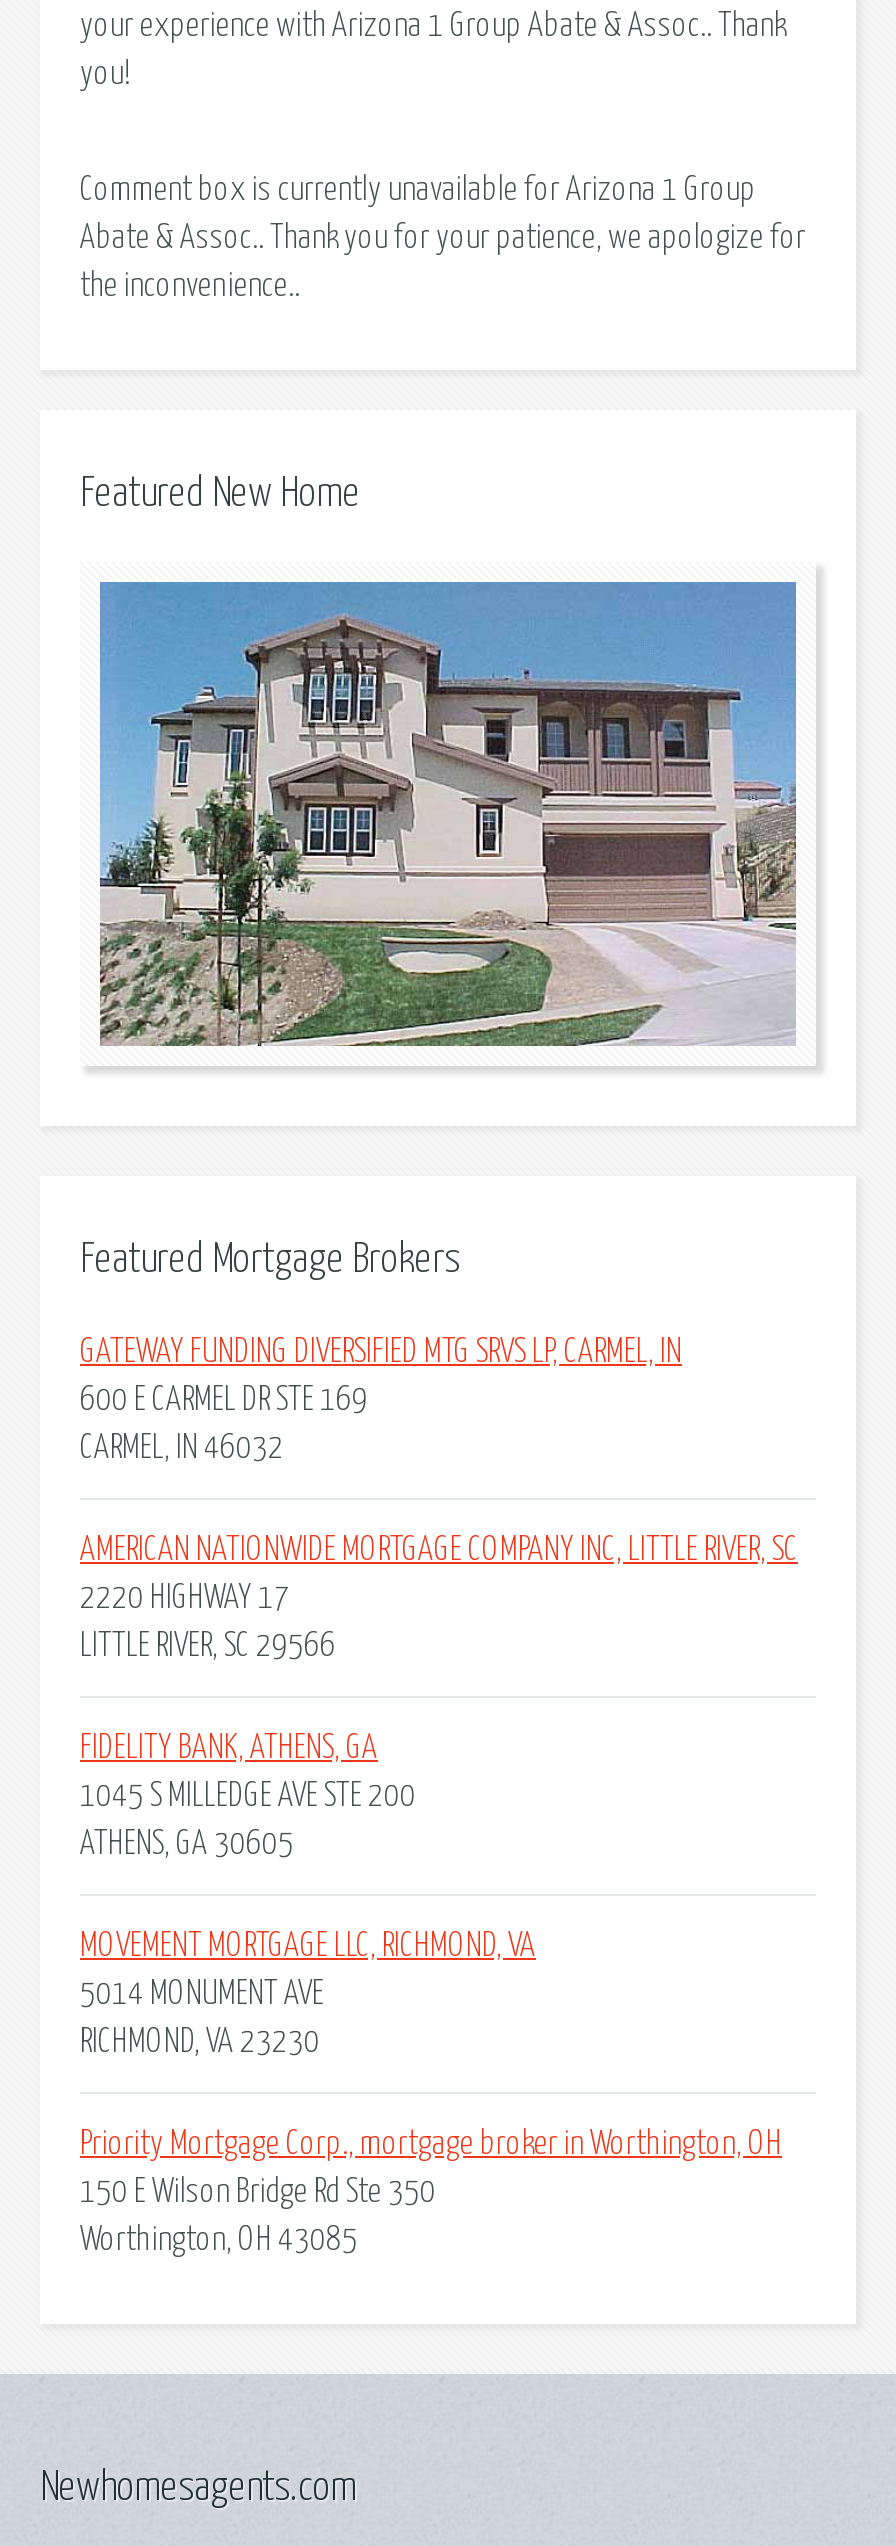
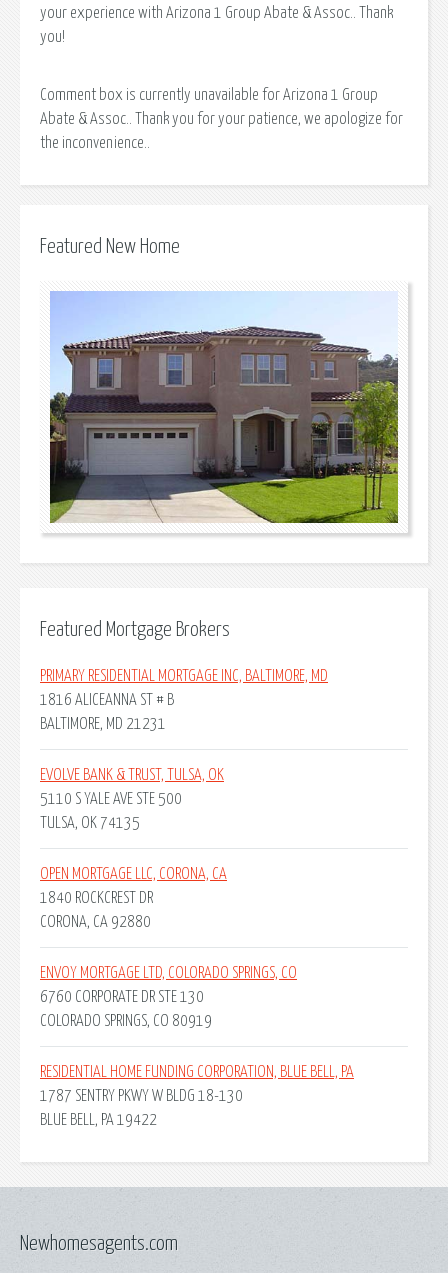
- [image]
+ [image]

- GATEWAY FUNDING DIVERSIFIED MTG SRVS LP, CARMEL, IN
+ PRIMARY RESIDENTIAL MORTGAGE INC, BALTIMORE, MD

- 600 E CARMEL DR STE 169
+ 1816 ALICEANNA ST # B

- CARMEL, IN 46032
+ BALTIMORE, MD 21231

- AMERICAN NATIONWIDE MORTGAGE COMPANY INC, LITTLE RIVER, SC
+ EVOLVE BANK & TRUST, TULSA, OK

- 2220 HIGHWAY 17
+ 5110 S YALE AVE STE 500

- LITTLE RIVER, SC 29566
+ TULSA, OK 74135

- FIDELITY BANK, ATHENS, GA
+ OPEN MORTGAGE LLC, CORONA, CA

- 1045 S MILLEDGE AVE STE 200
+ 1840 ROCKCREST DR

- ATHENS, GA 30605
+ CORONA, CA 92880

- MOVEMENT MORTGAGE LLC, RICHMOND, VA
+ ENVOY MORTGAGE LTD, COLORADO SPRINGS, CO

- 5014 MONUMENT AVE
+ 6760 CORPORATE DR STE 130

- RICHMOND, VA 23230
+ COLORADO SPRINGS, CO 80919

- Priority Mortgage Corp., mortgage broker in Worthington, OH
+ RESIDENTIAL HOME FUNDING CORPORATION, BLUE BELL, PA

- 150 E Wilson Bridge Rd Ste 350
+ 1787 SENTRY PKWY W BLDG 18-130

- Worthington, OH 43085
+ BLUE BELL, PA 19422
